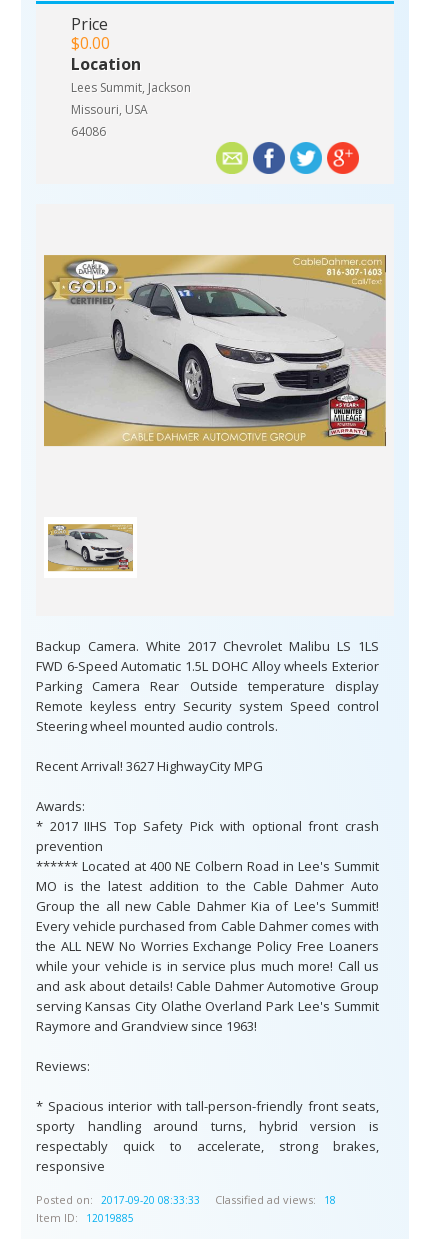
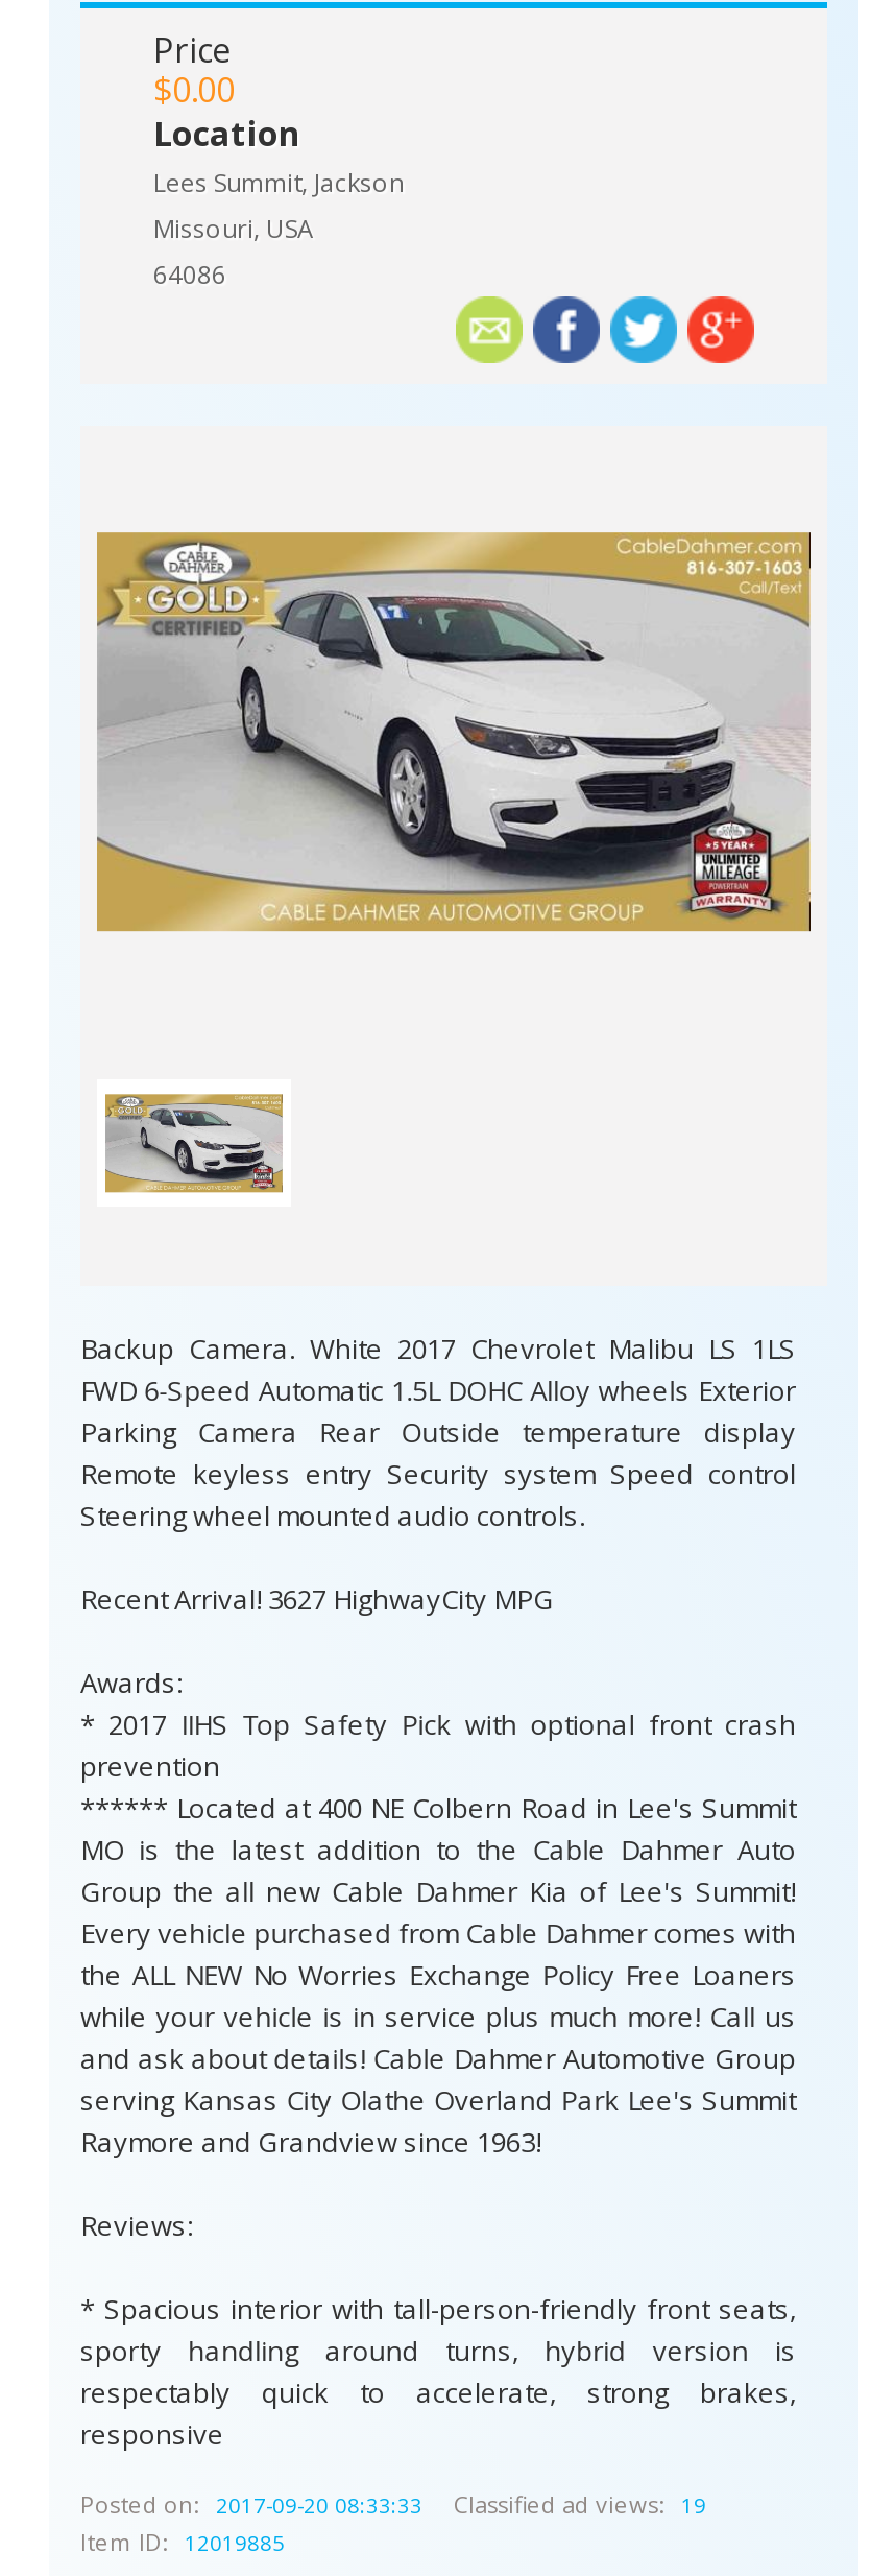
- Classified ad views: 18
+ Classified ad views: 19
